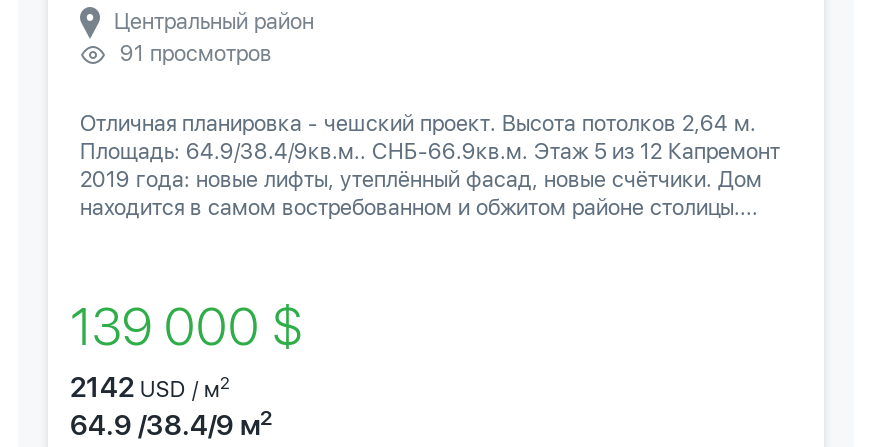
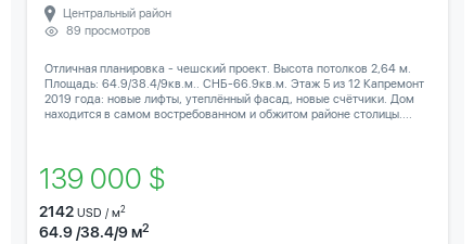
- 91 просмотров
+ 89 просмотров
